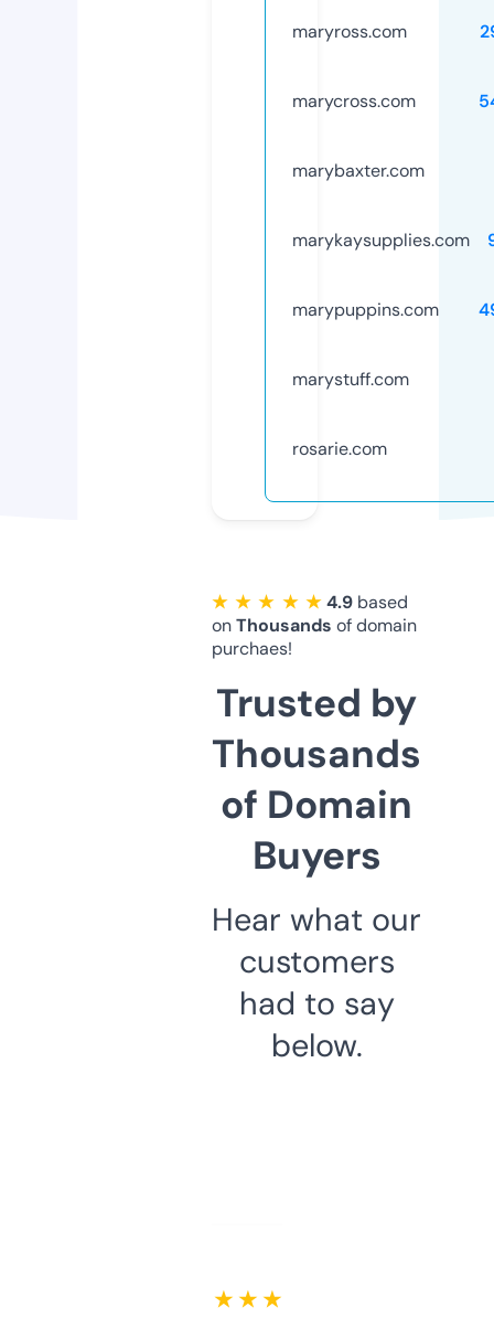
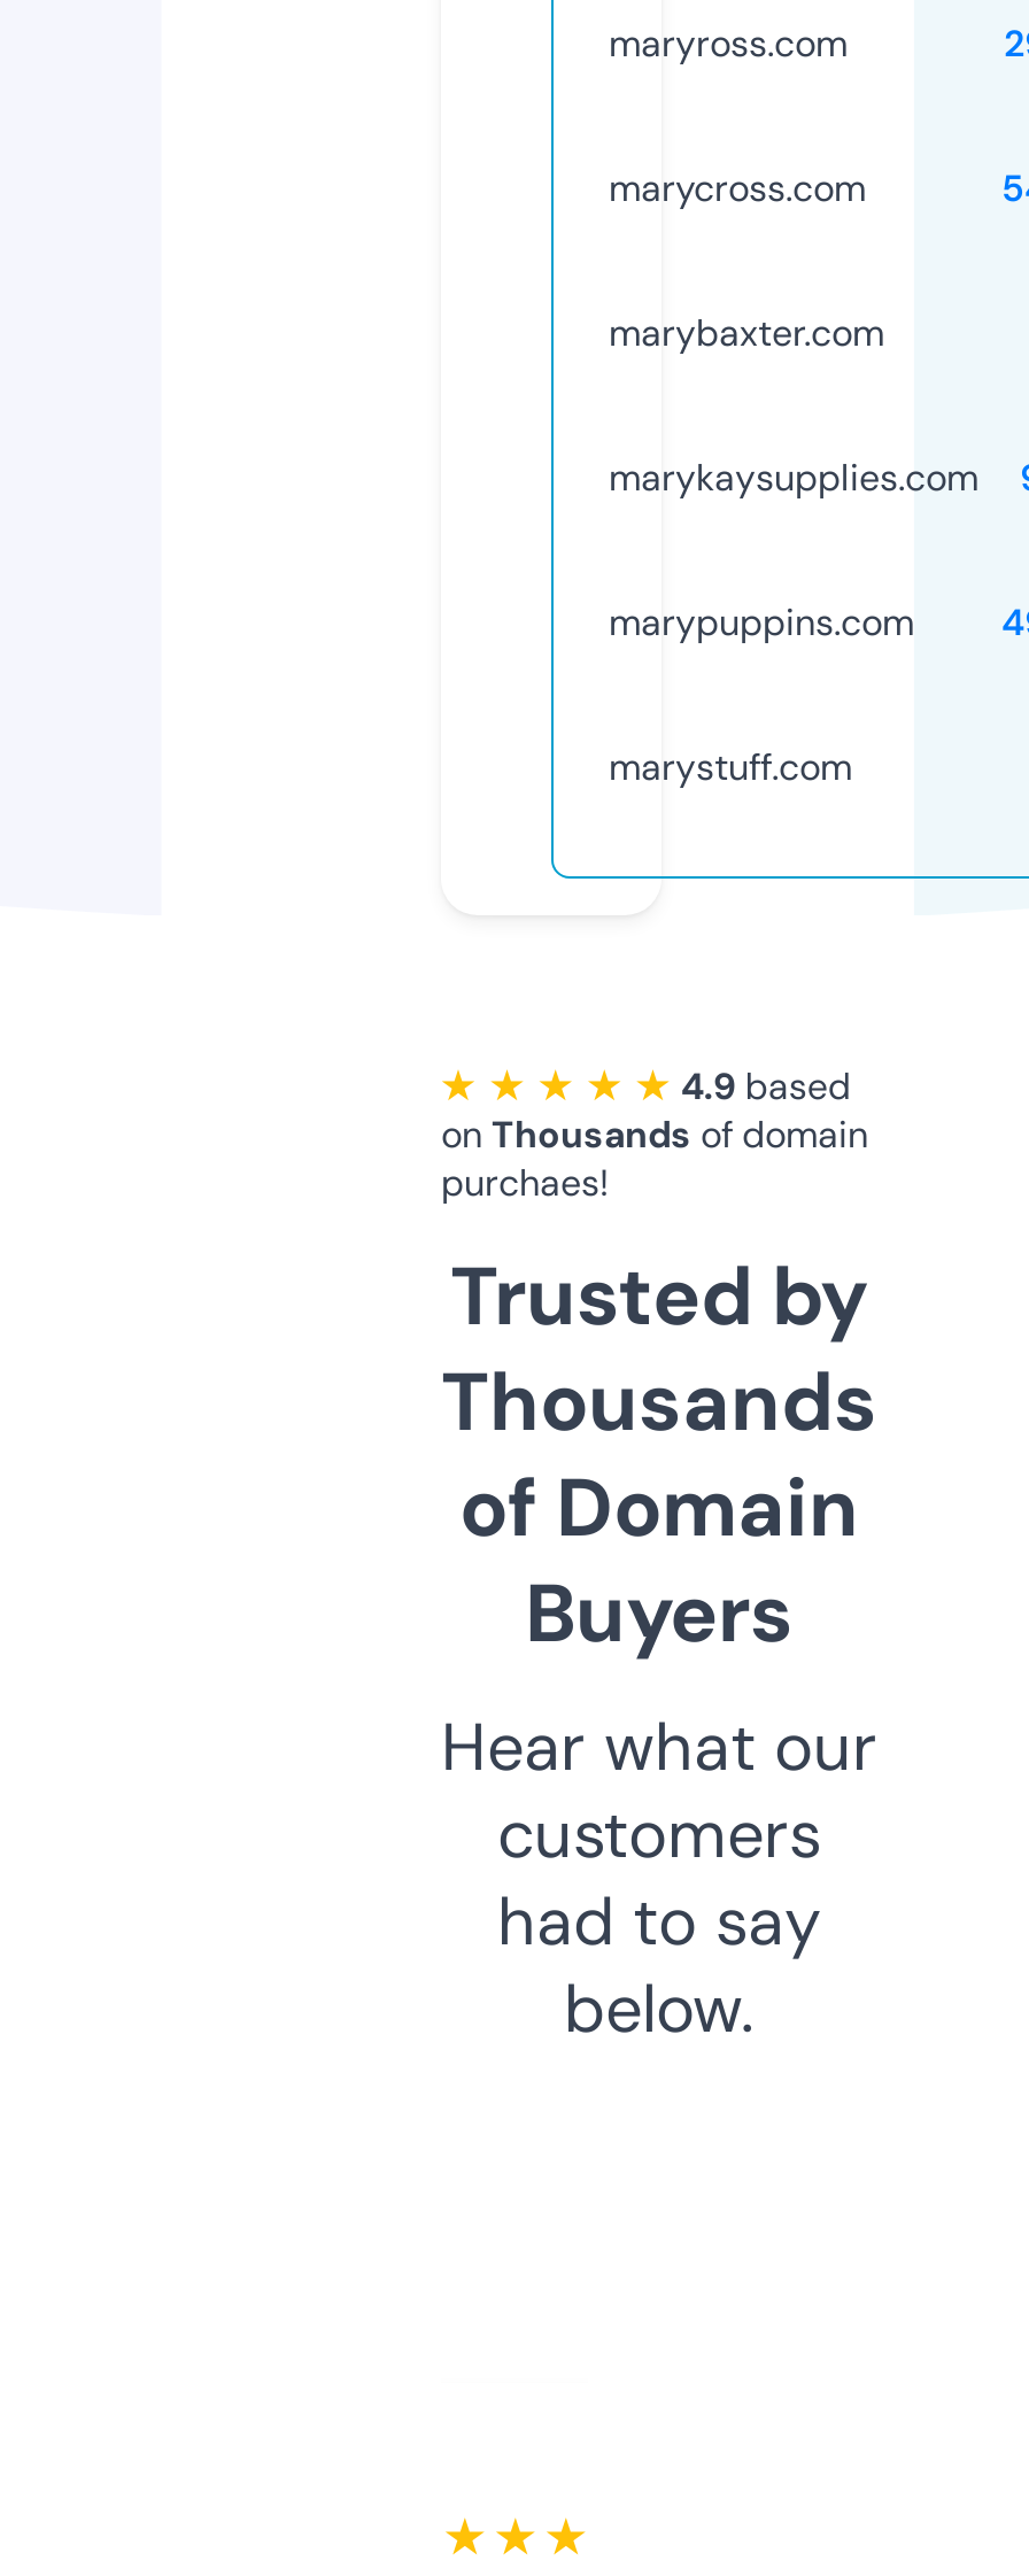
- rosarie.com
